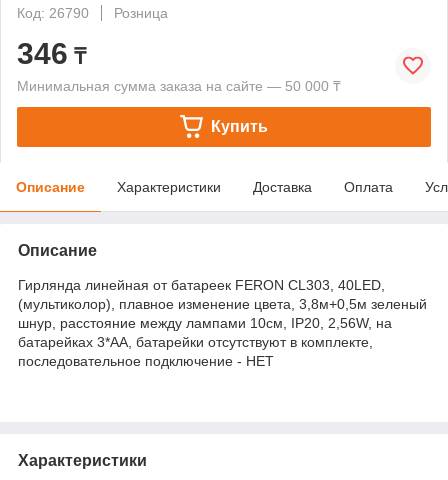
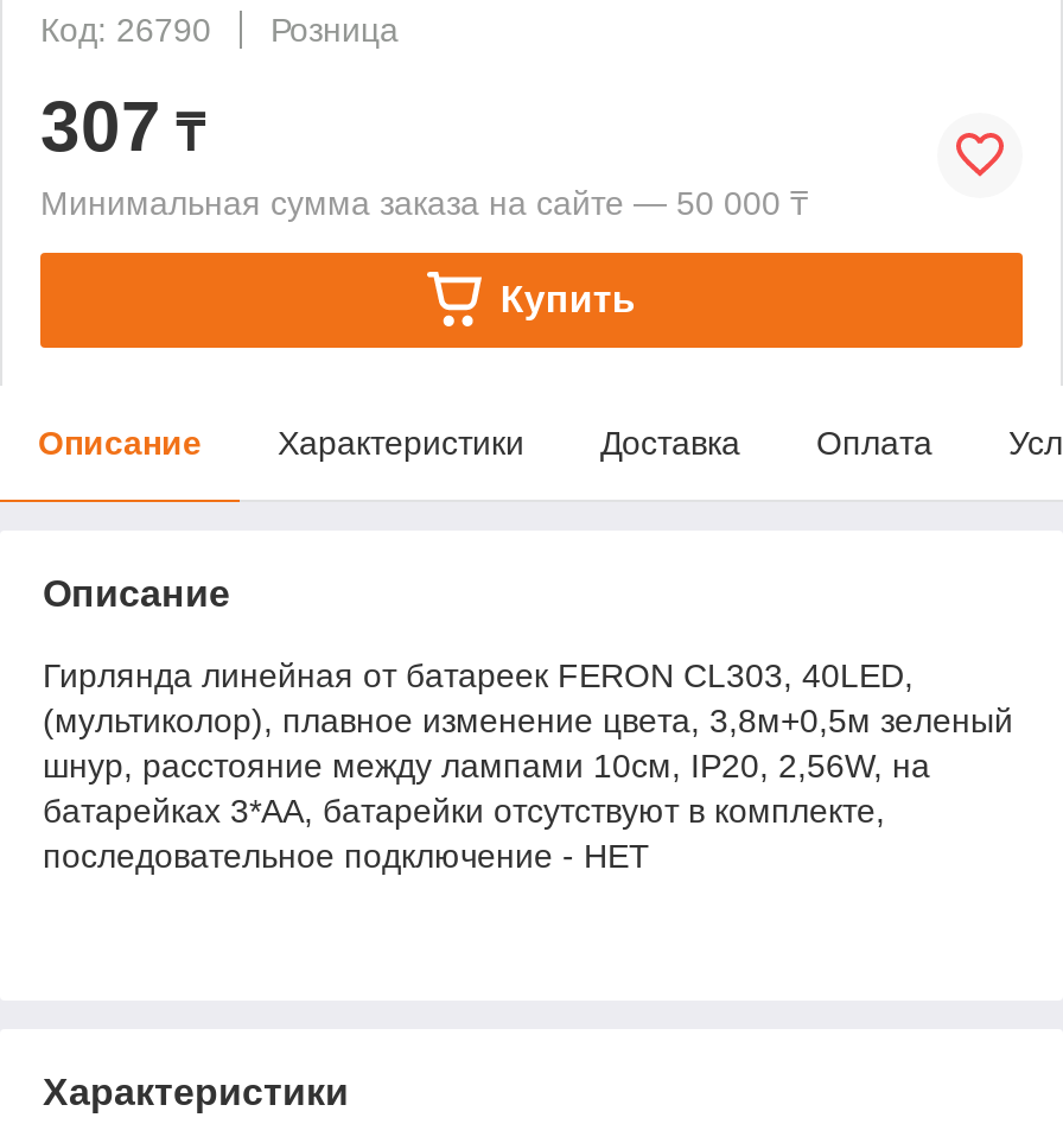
- 346 ₸
+ 307 ₸
